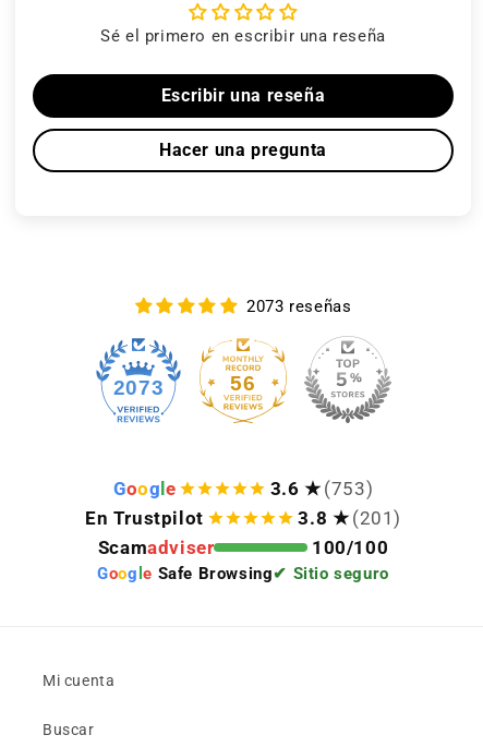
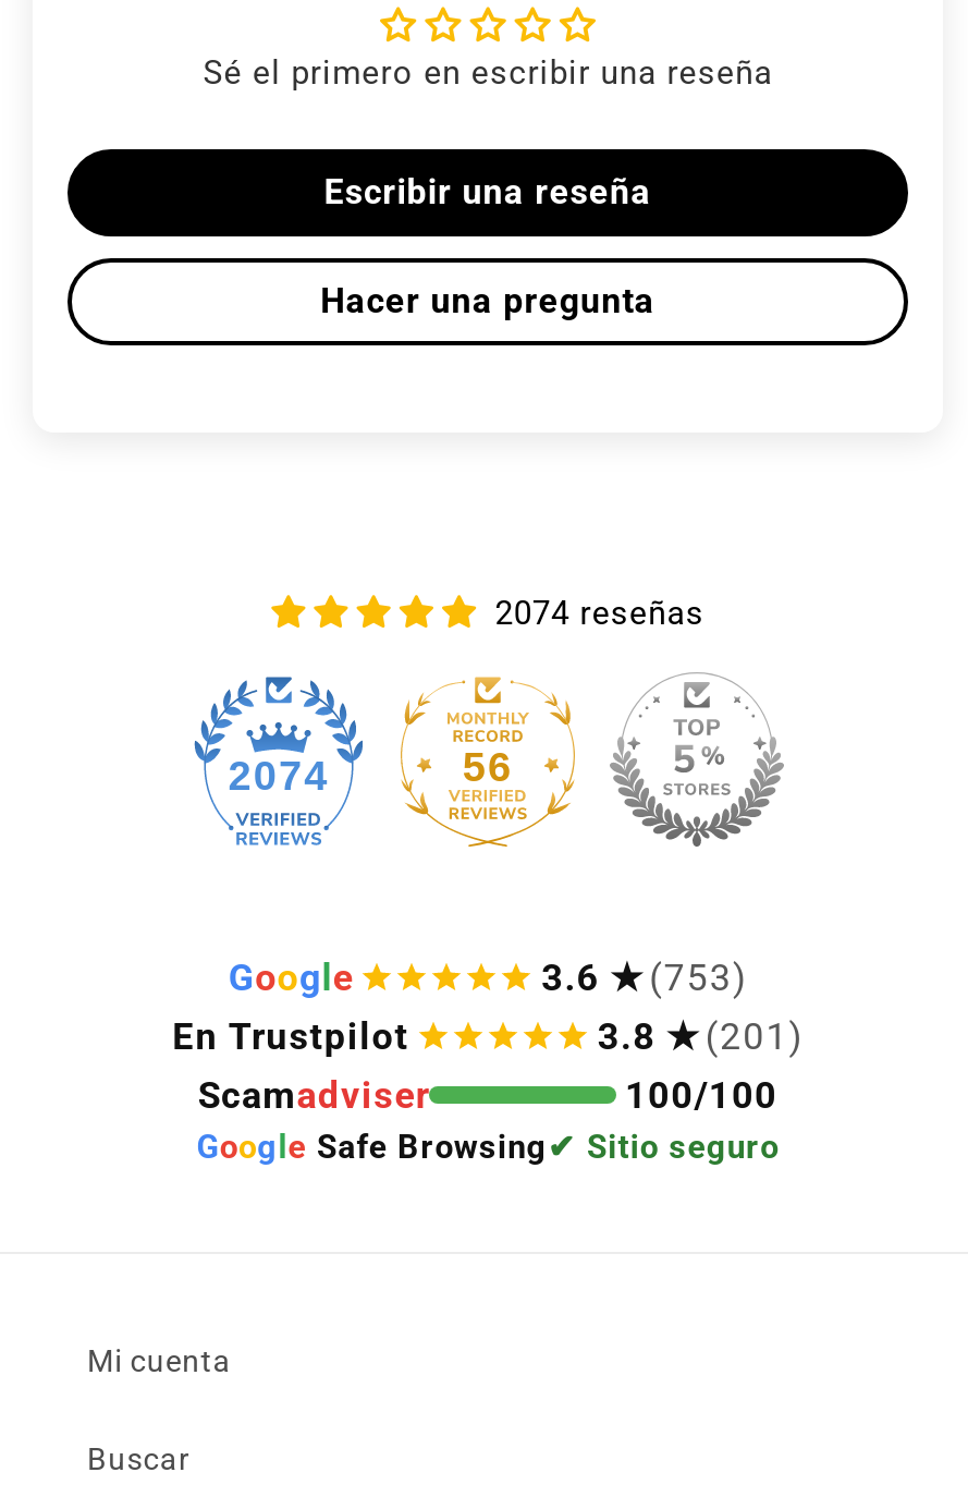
- 2073 reseñas
+ 2074 reseñas

- 2073
+ 2074
